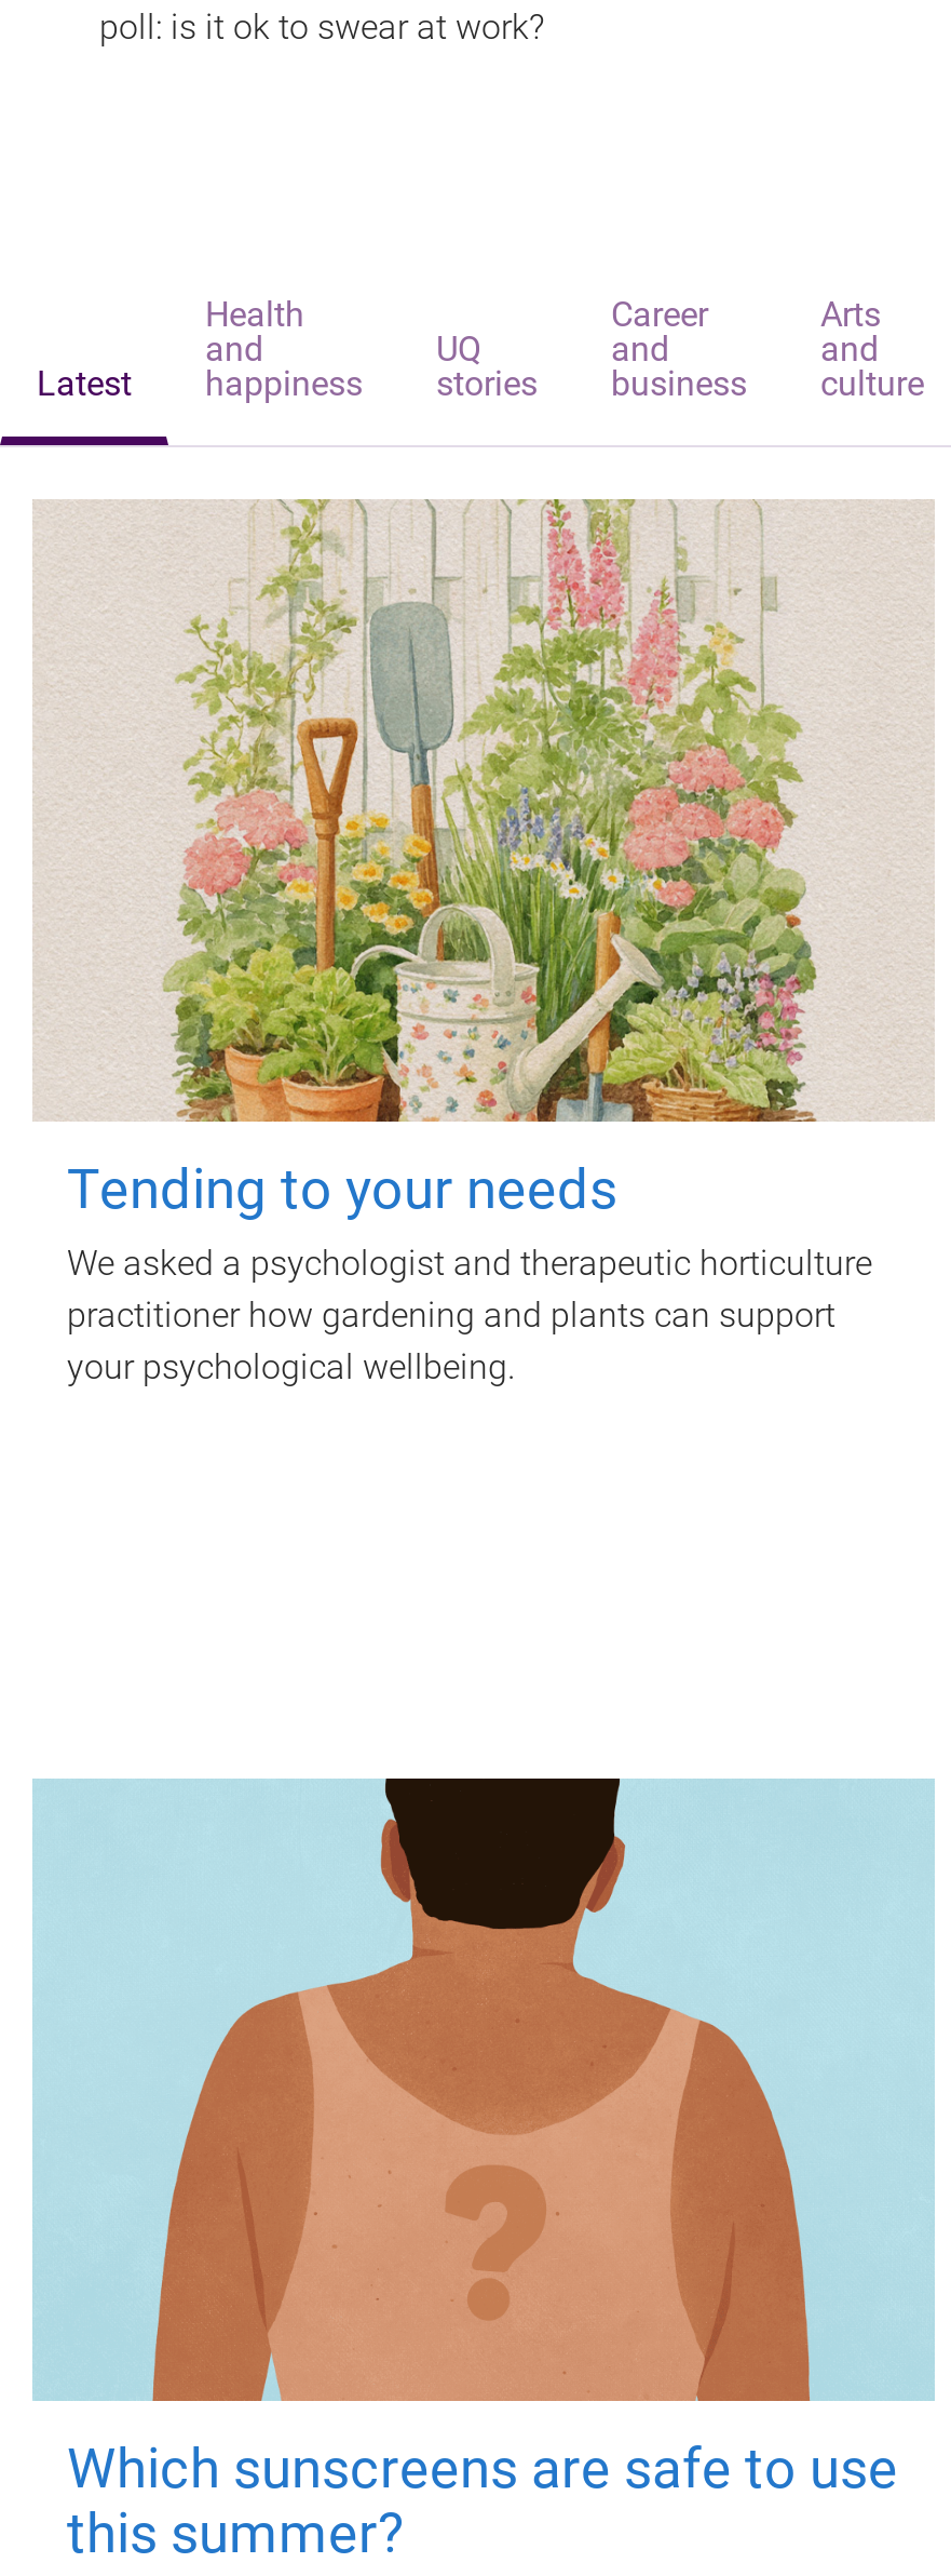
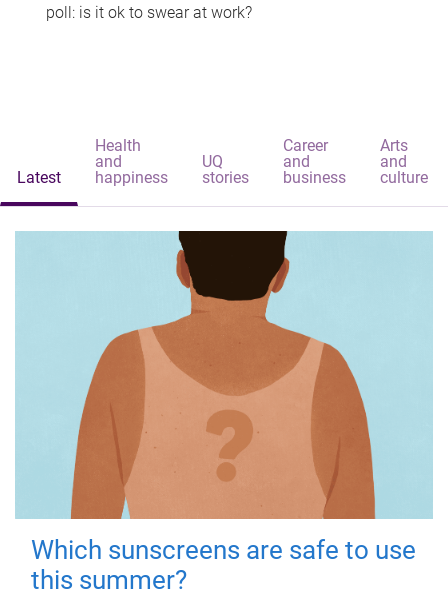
- [image]
- Tending to your needs
- We asked a psychologist and therapeutic horticulture
- practitioner how gardening and plants can support
- your psychological wellbeing.
